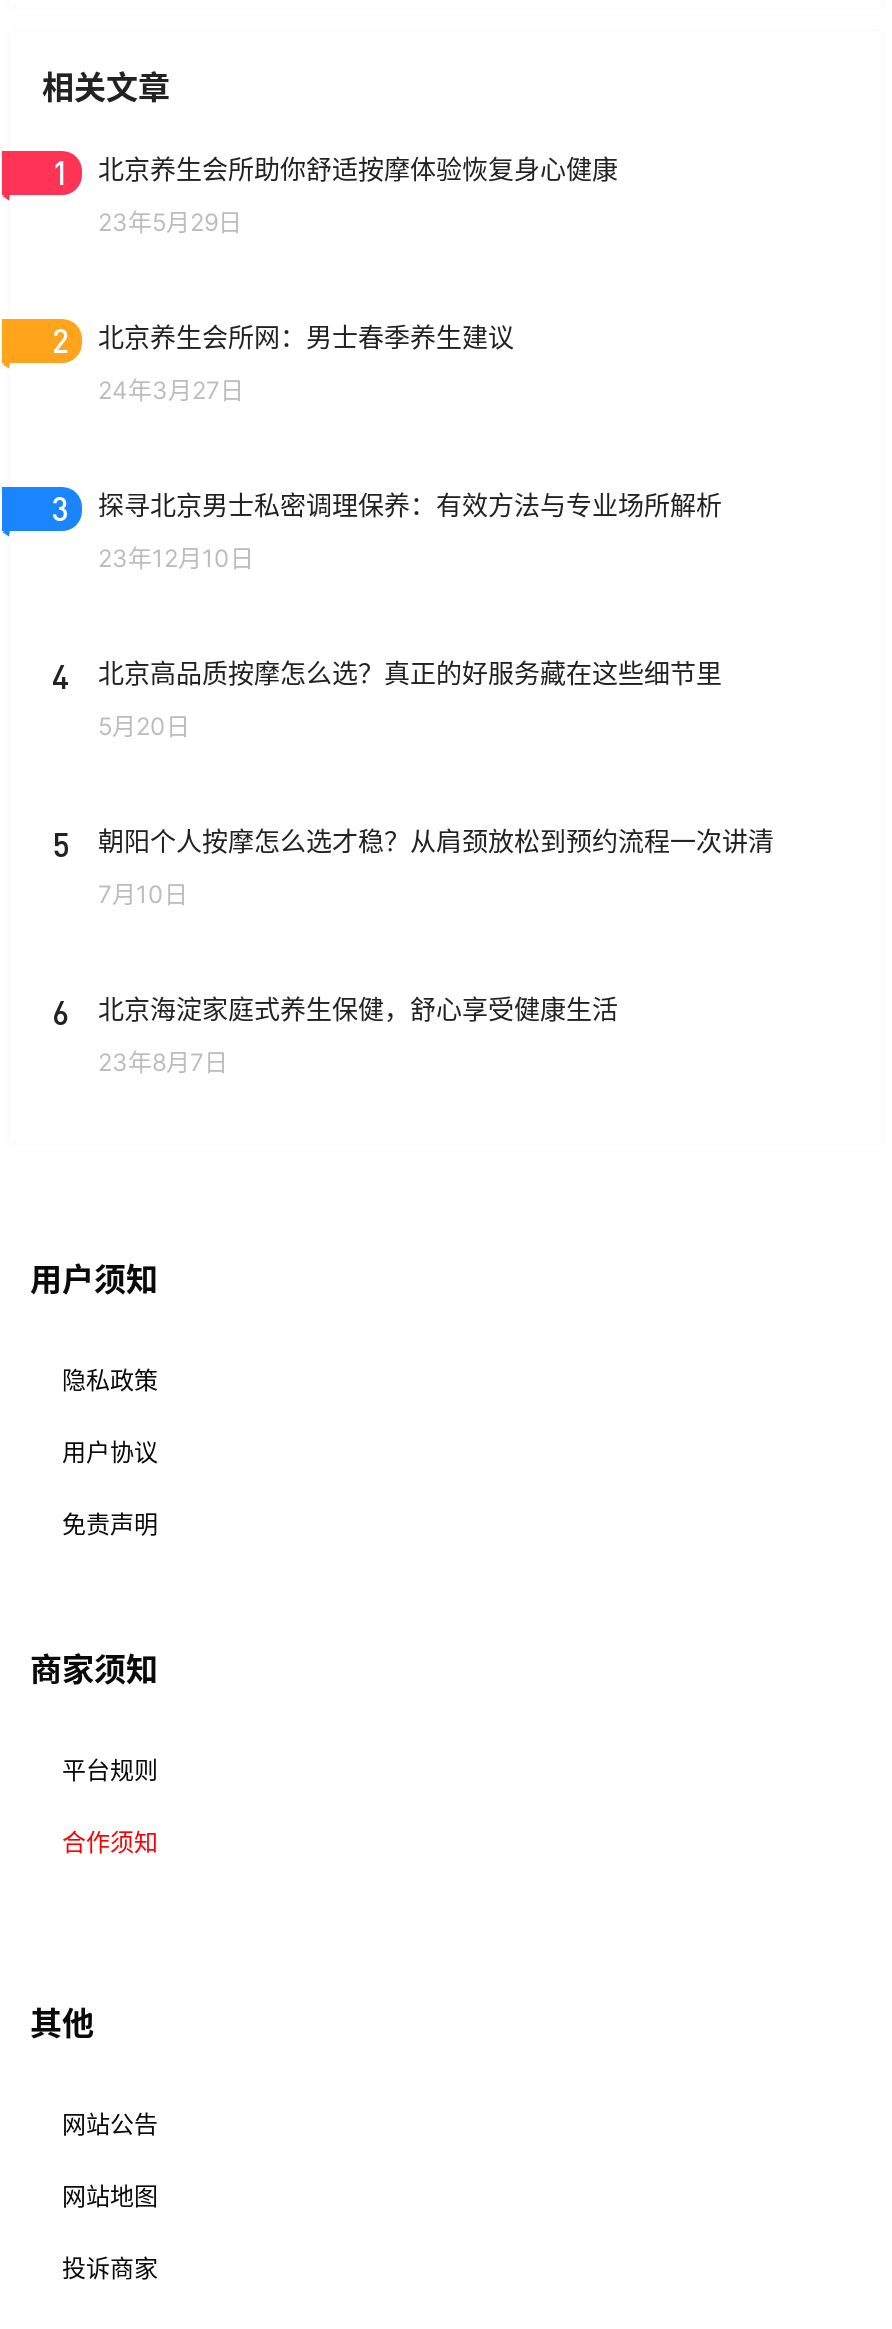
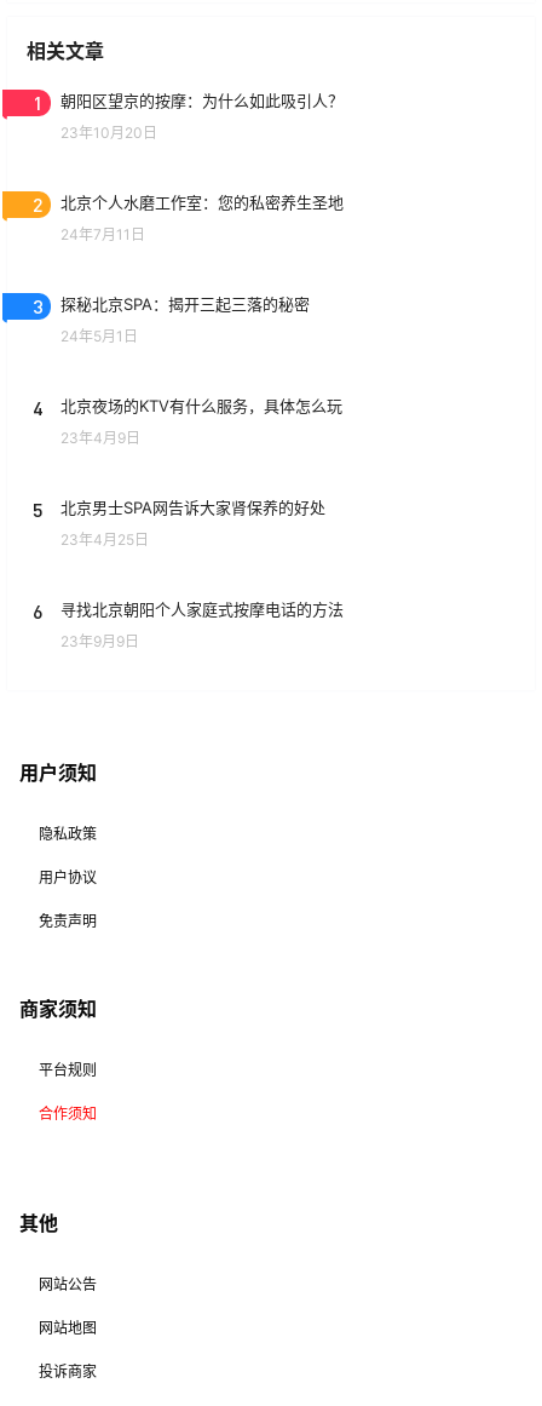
- 北京养生会所助你舒适按摩体验恢复身心健康
+ 朝阳区望京的按摩：为什么如此吸引人？

- 23年5月29日
+ 23年10月20日

- 北京养生会所网：男士春季养生建议
+ 北京个人水磨工作室：您的私密养生圣地

- 24年3月27日
+ 24年7月11日

- 探寻北京男士私密调理保养：有效方法与专业场所解析
+ 探秘北京SPA：揭开三起三落的秘密

- 23年12月10日
+ 24年5月1日

- 北京高品质按摩怎么选？真正的好服务藏在这些细节里
+ 北京夜场的KTV有什么服务，具体怎么玩

- 5月20日
+ 23年4月9日

- 朝阳个人按摩怎么选才稳？从肩颈放松到预约流程一次讲清
+ 北京男士SPA网告诉大家肾保养的好处

- 7月10日
+ 23年4月25日

- 北京海淀家庭式养生保健，舒心享受健康生活
+ 寻找北京朝阳个人家庭式按摩电话的方法

- 23年8月7日
+ 23年9月9日
